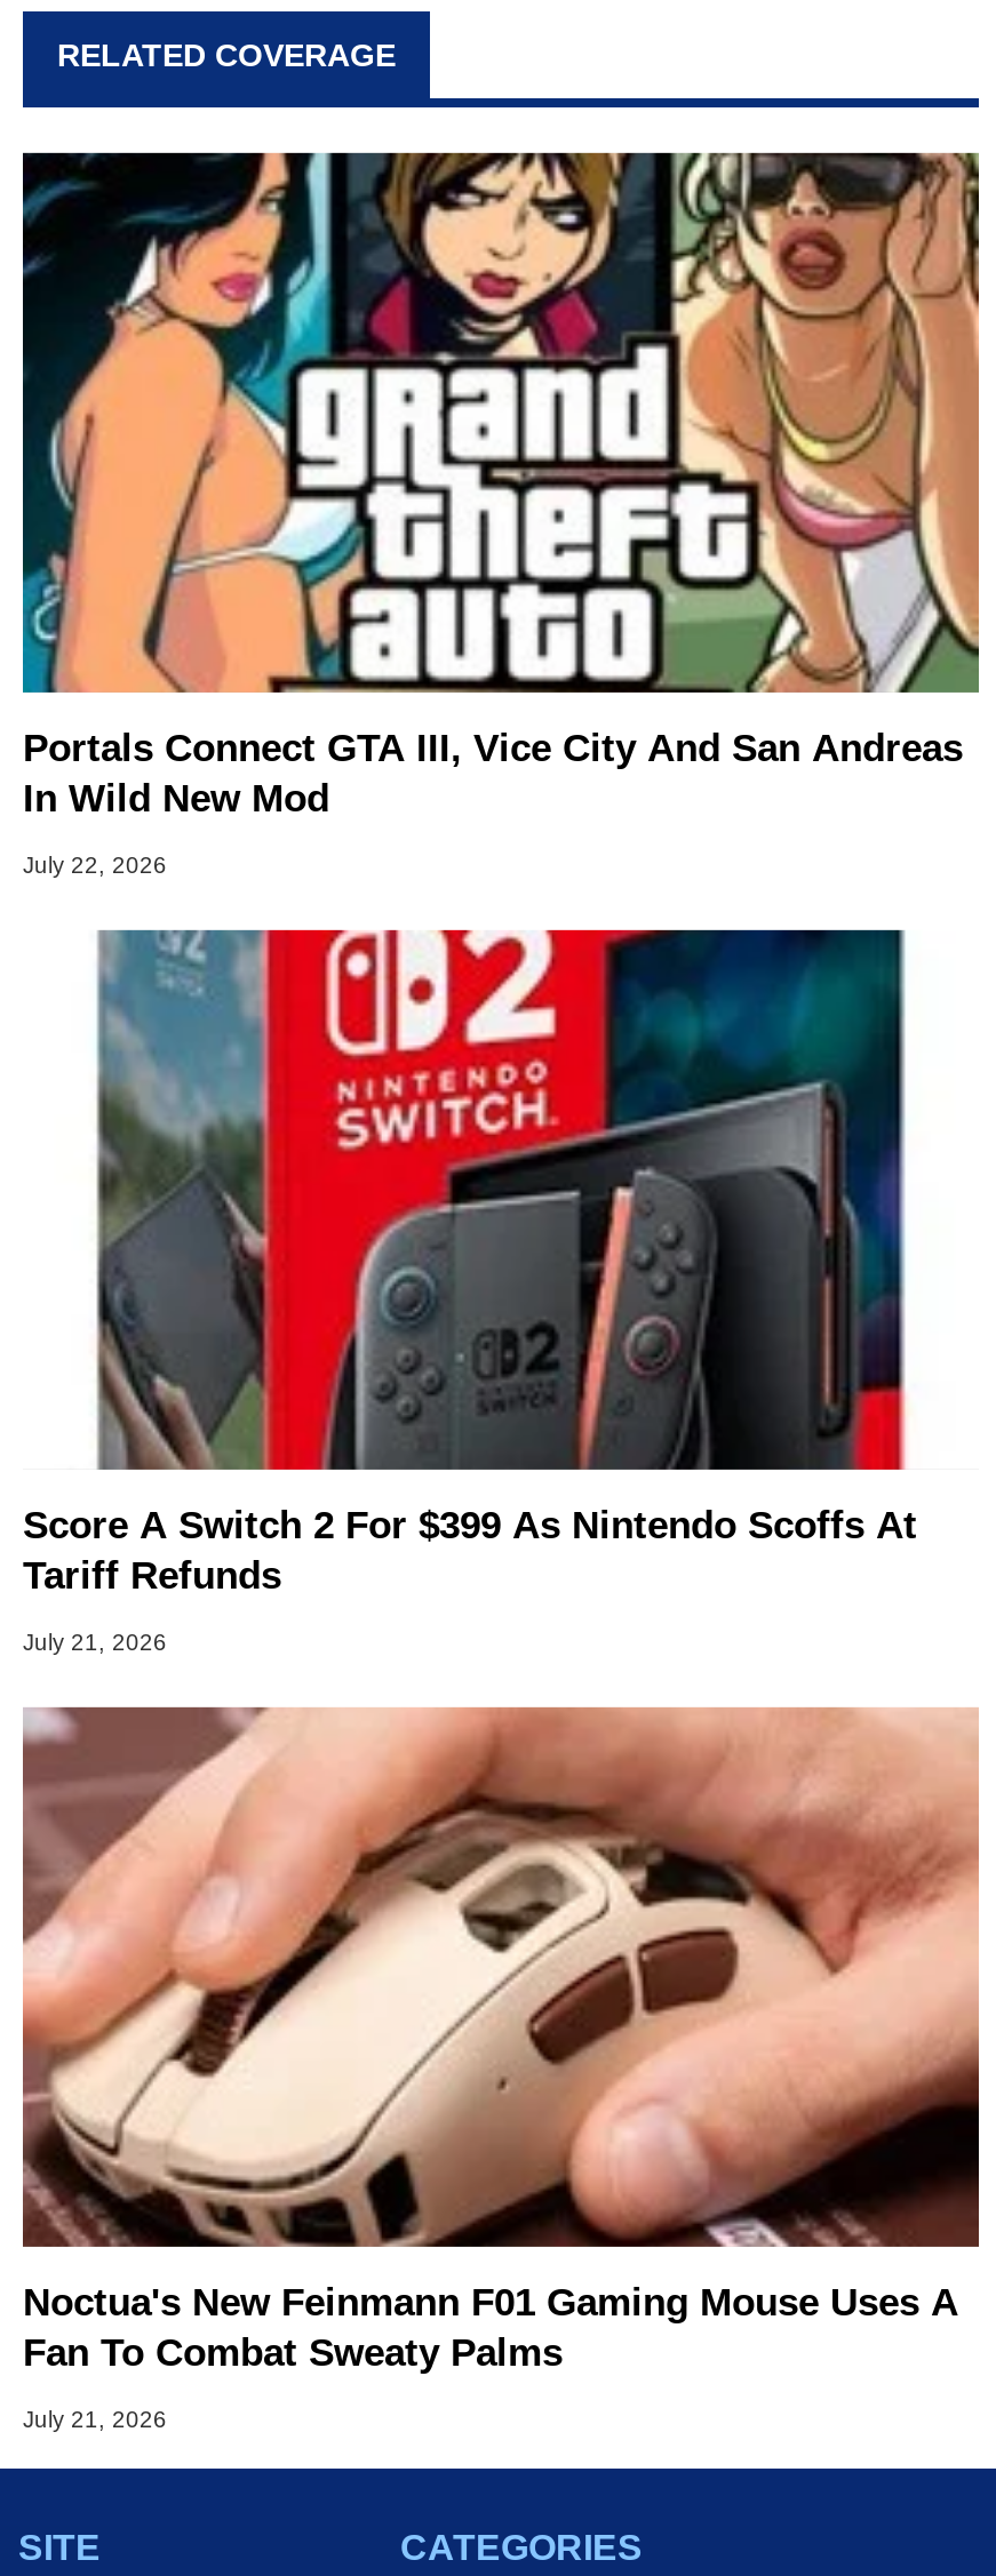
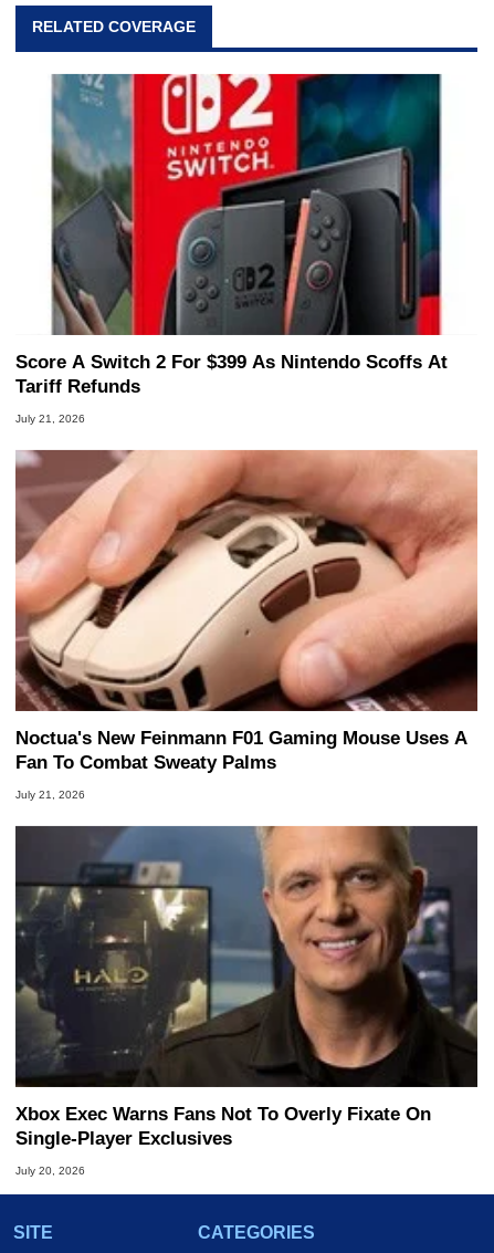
- [image]
- Portals Connect GTA III, Vice City And San Andreas
- In Wild New Mod
- July 22, 2026

moved up: [image] | Score A Switch 2 For $399 As Nintendo Scoffs At | Tariff Refunds | July 21, 2026 | Noctua's New Feinmann F01 Gaming Mouse Uses A | Fan To Combat Sweaty Palms | July 21, 2026

+ [image]
+ Xbox Exec Warns Fans Not To Overly Fixate On
+ Single-Player Exclusives
+ July 20, 2026
